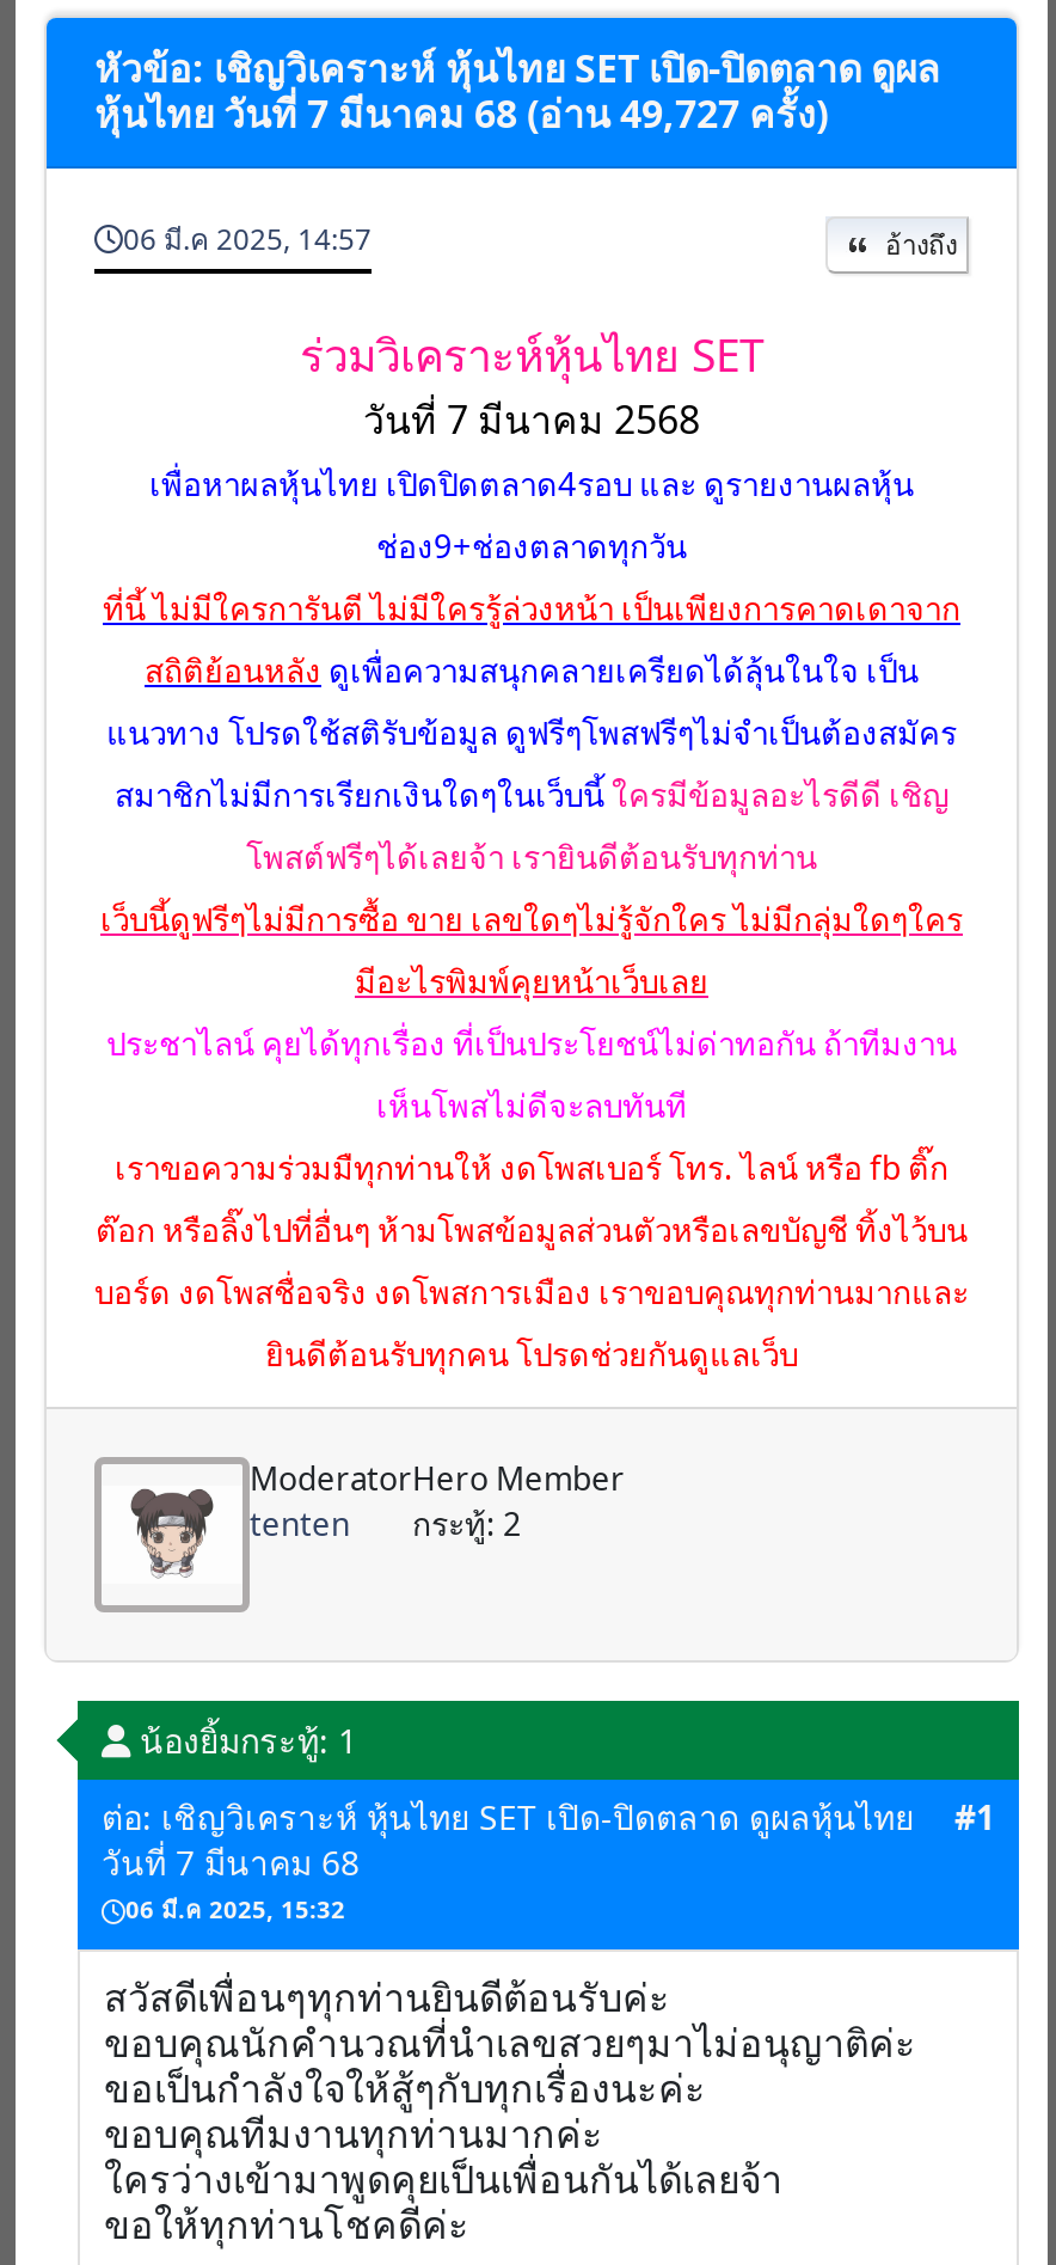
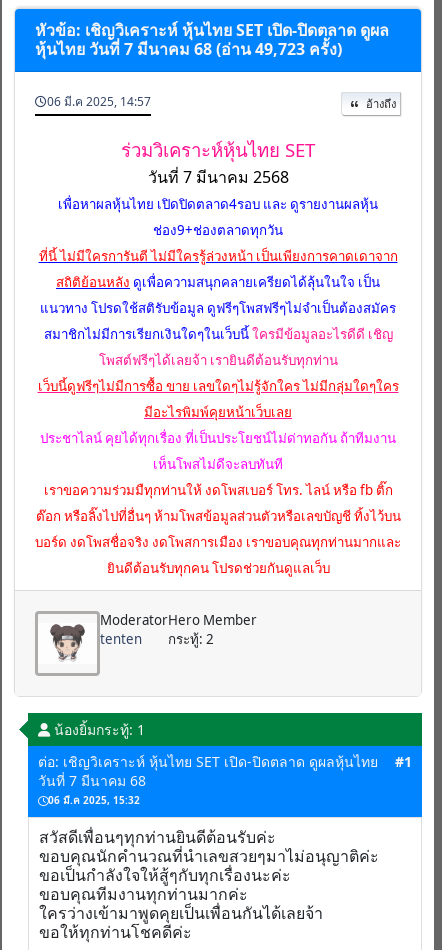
- หุ้นไทย วันที่ 7 มีนาคม 68 (อ่าน 49,727 ครั้ง)
+ หุ้นไทย วันที่ 7 มีนาคม 68 (อ่าน 49,723 ครั้ง)
